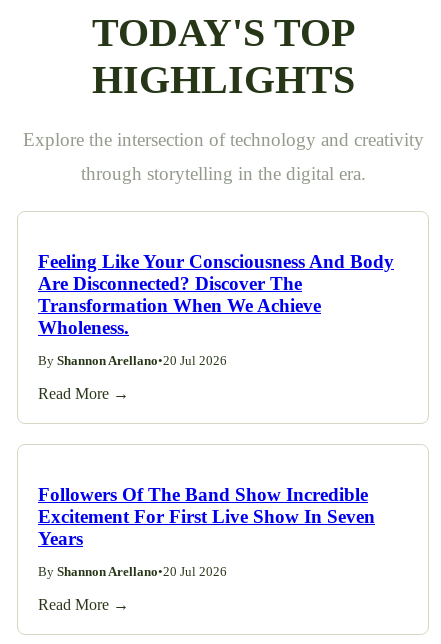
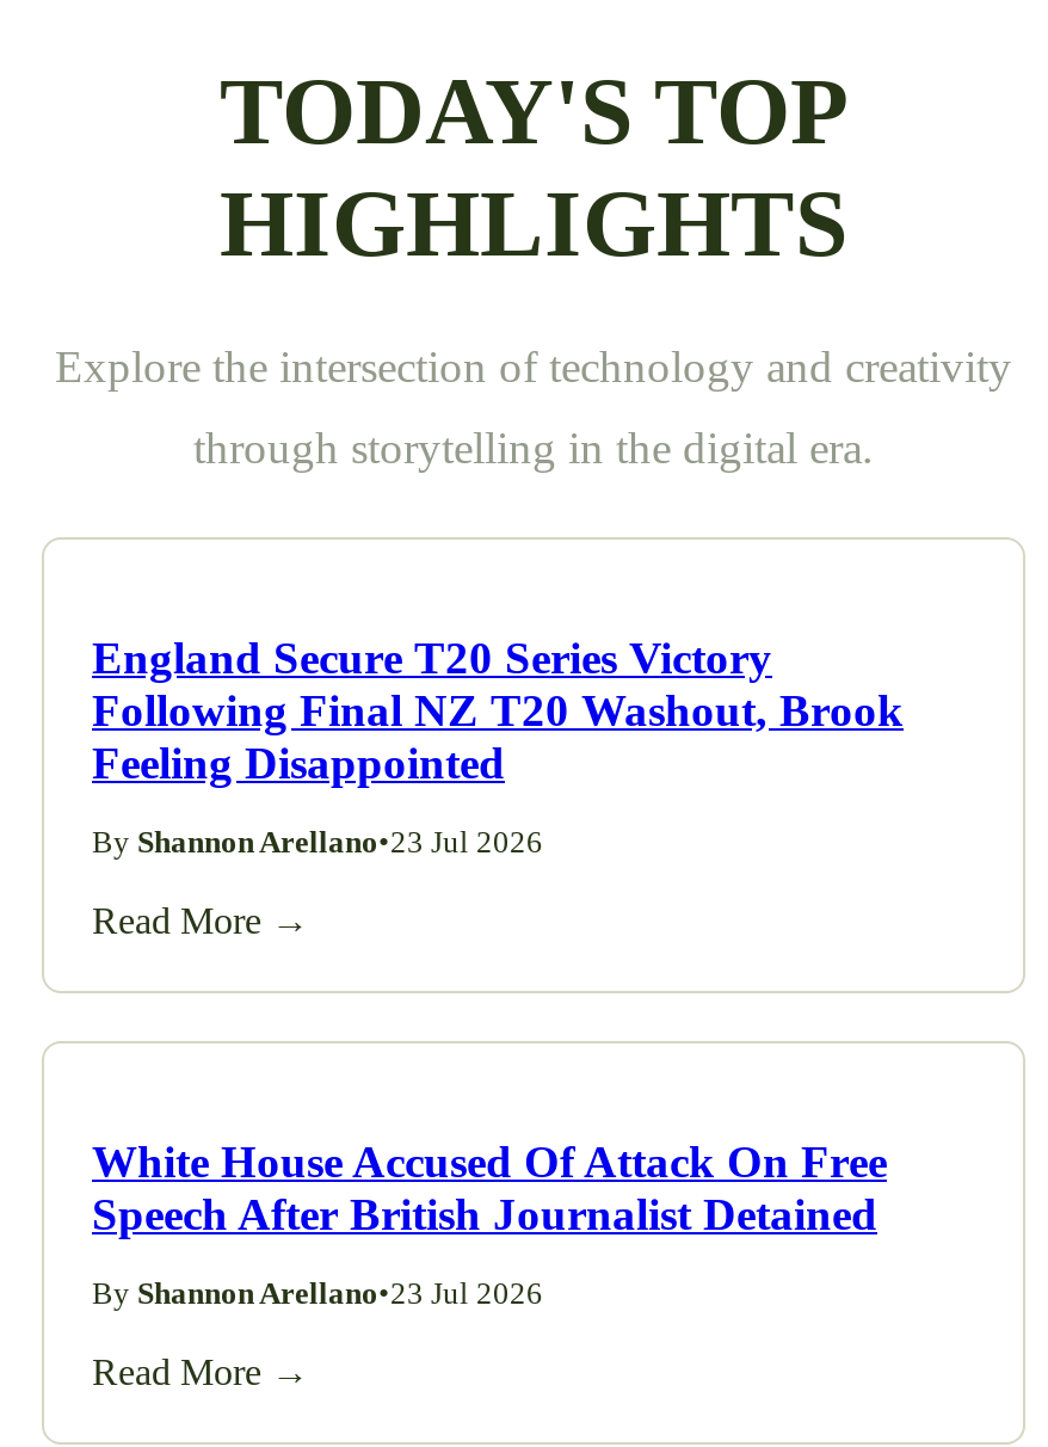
- Feeling Like Your Consciousness And Body
- Are Disconnected? Discover The
- Transformation When We Achieve
- Wholeness.
+ England Secure T20 Series Victory
+ Following Final NZ T20 Washout, Brook
+ Feeling Disappointed

- By Shannon Arellano•20 Jul 2026
+ By Shannon Arellano•23 Jul 2026

- Followers Of The Band Show Incredible
- Excitement For First Live Show In Seven
- Years
+ White House Accused Of Attack On Free
+ Speech After British Journalist Detained

- By Shannon Arellano•20 Jul 2026
+ By Shannon Arellano•23 Jul 2026
